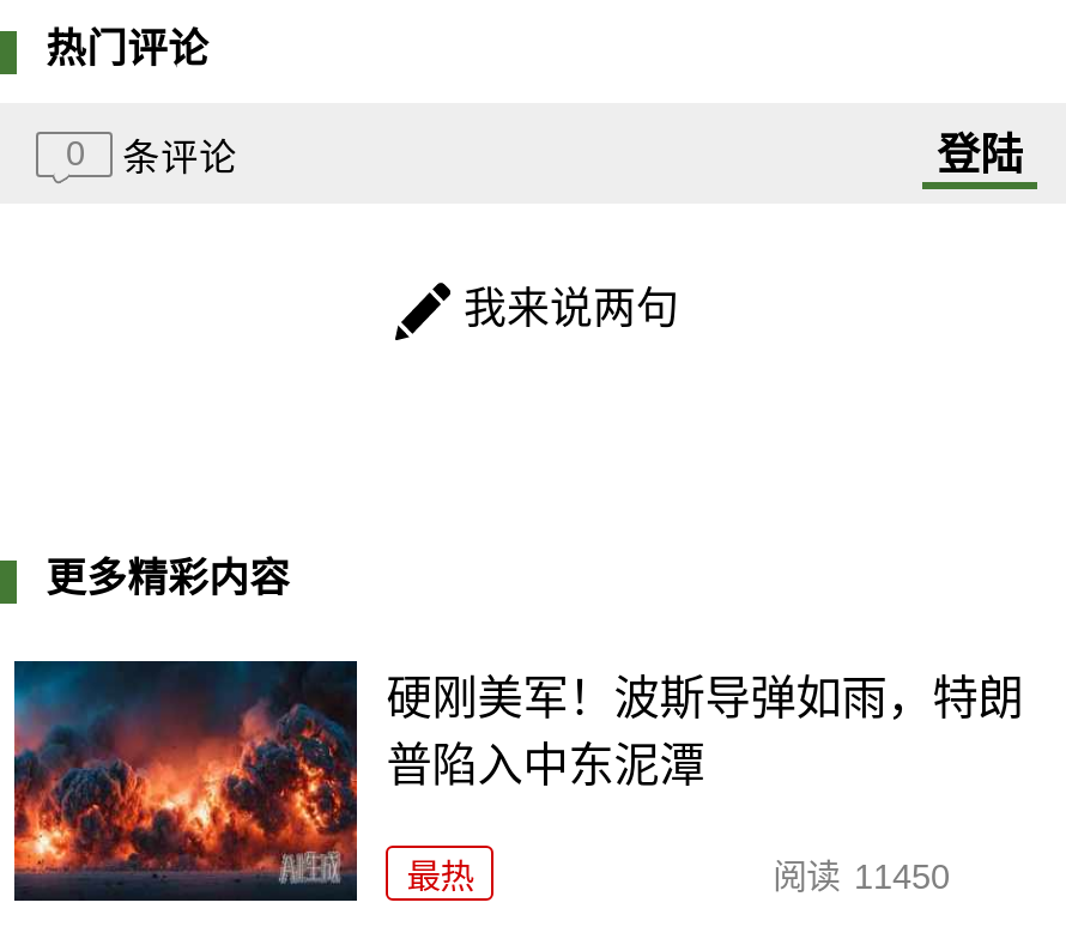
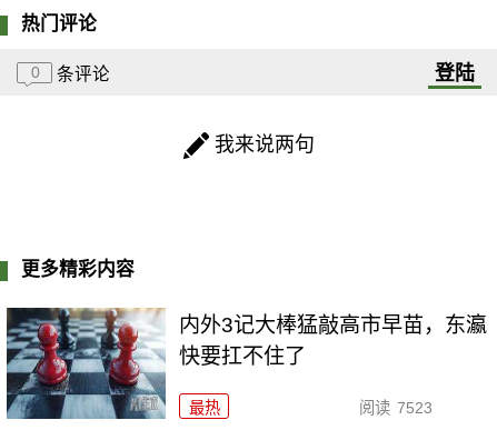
- [image]
- 硬刚美军！波斯导弹如雨，特朗
- 普陷入中东泥潭
+ [image]
+ 内外3记大棒猛敲高市早苗，东瀛
+ 快要扛不住了

- 阅读 11450
+ 阅读 7523
